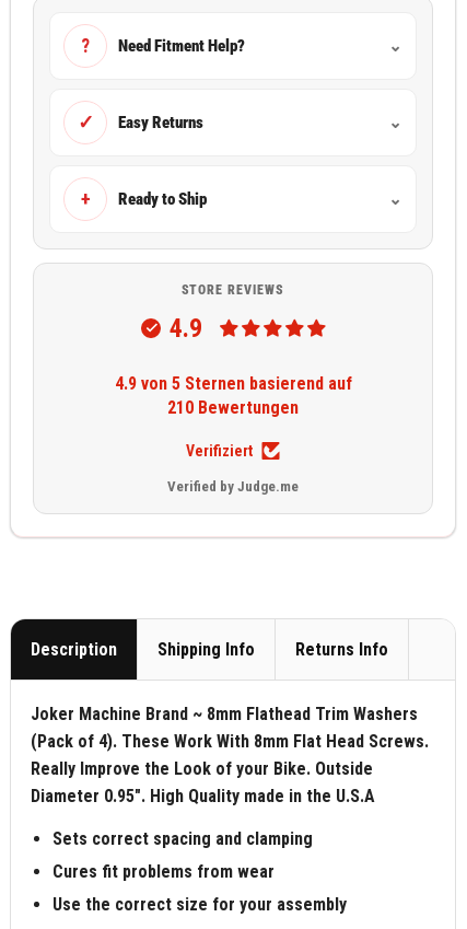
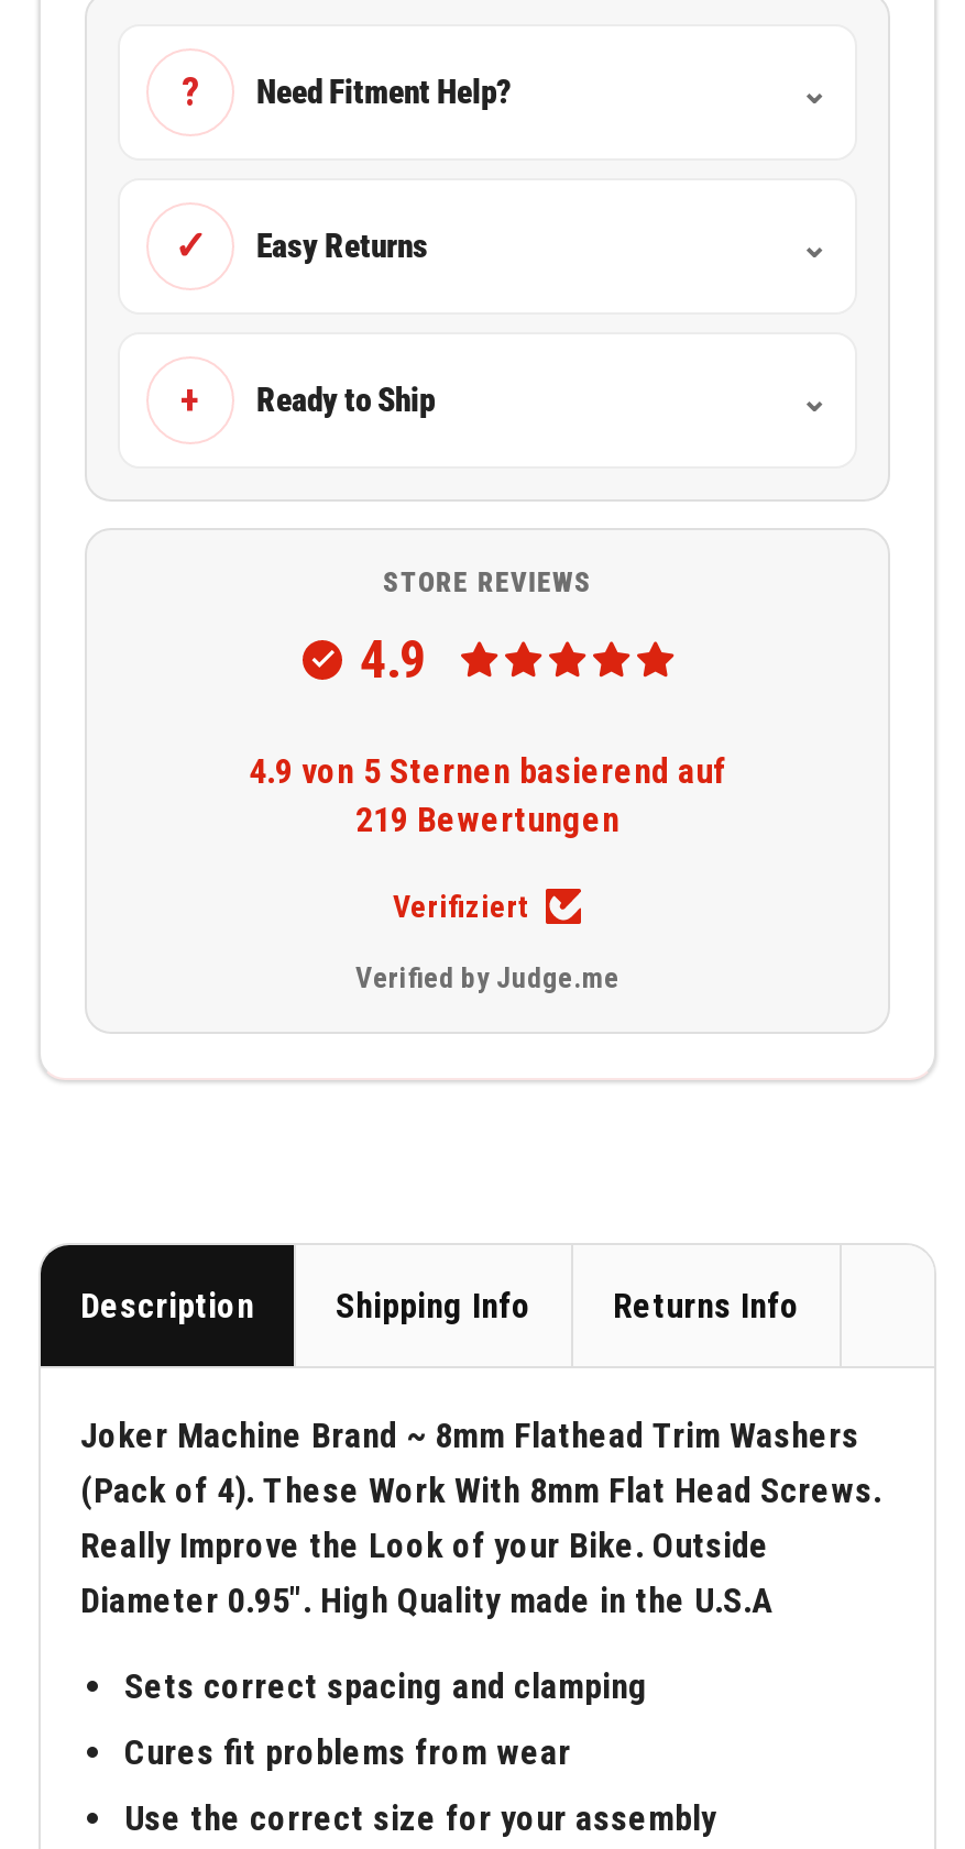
- 210 Bewertungen
+ 219 Bewertungen
